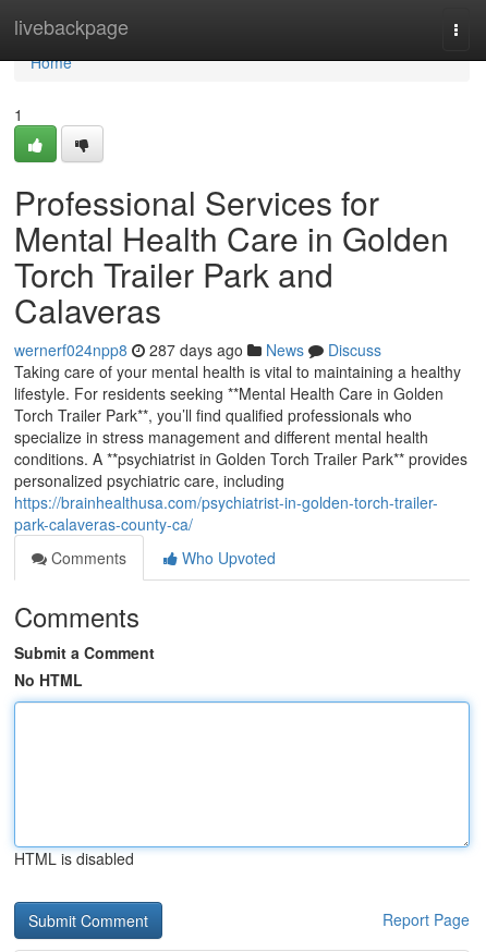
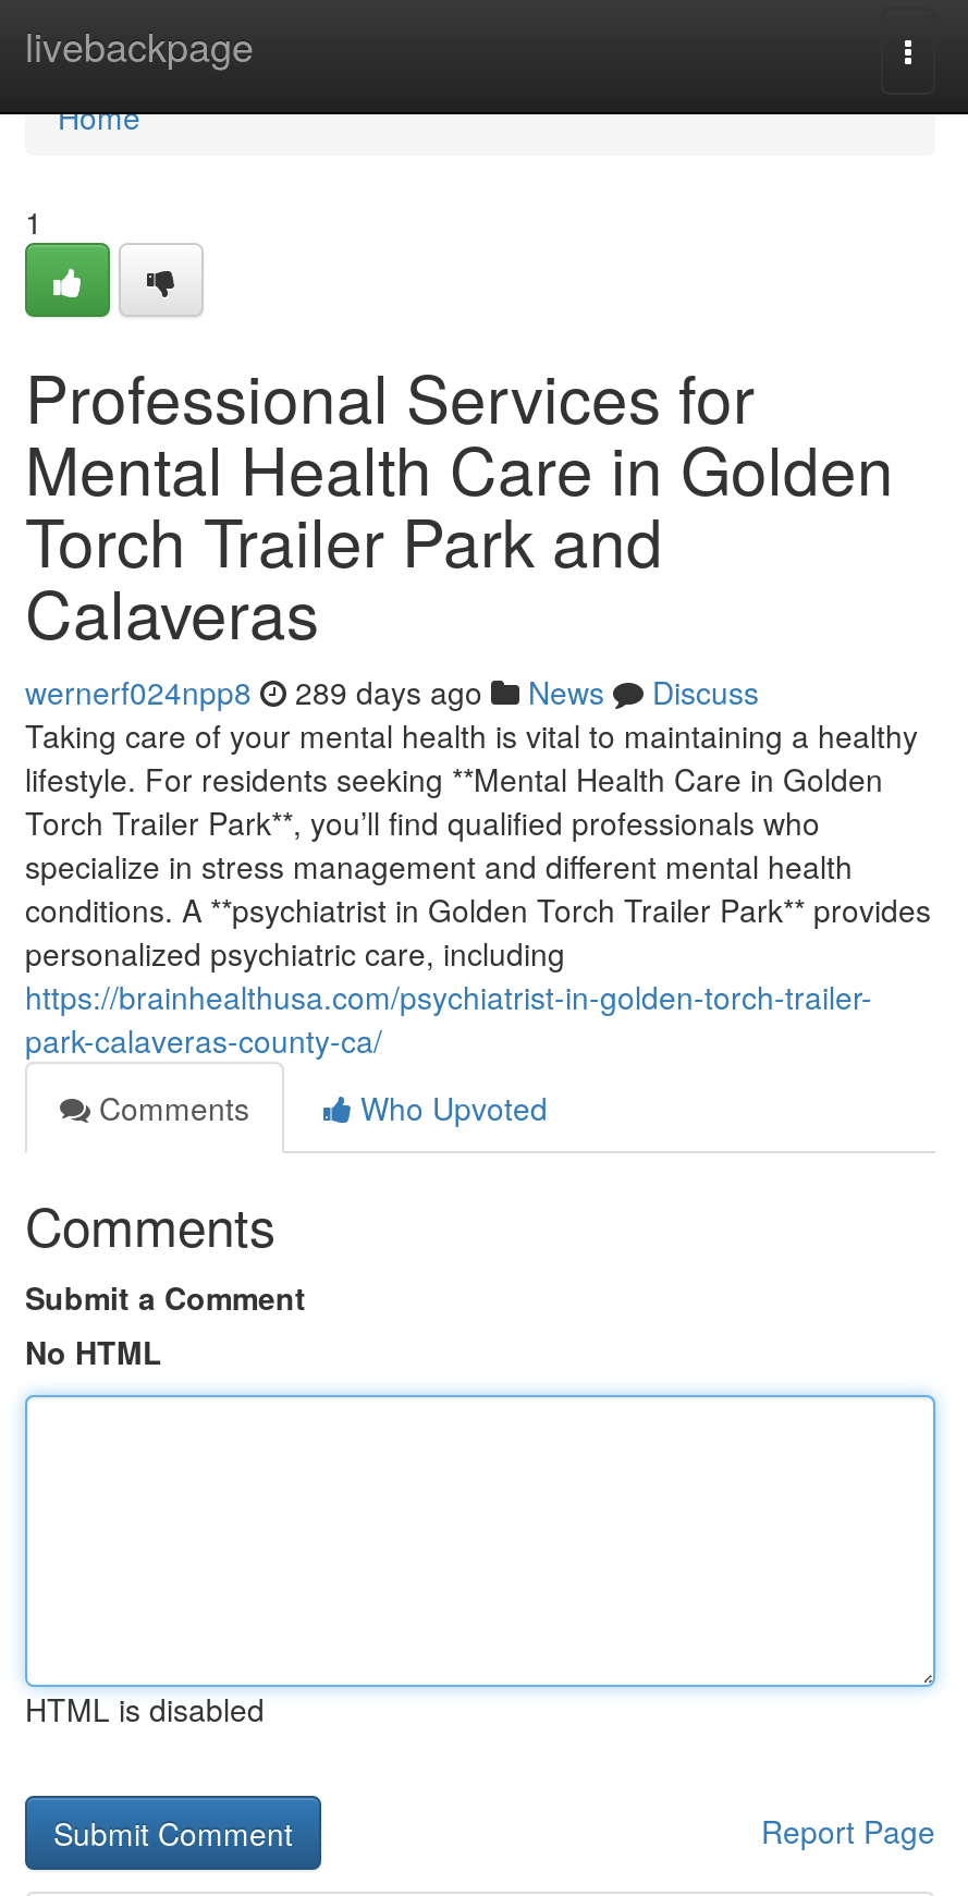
- wernerf024npp8 287 days ago News Discuss
+ wernerf024npp8 289 days ago News Discuss
